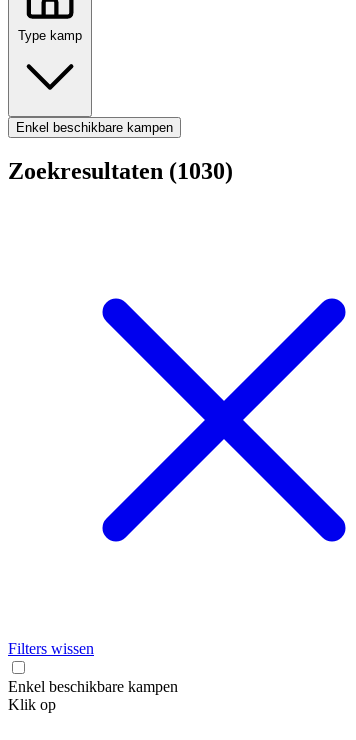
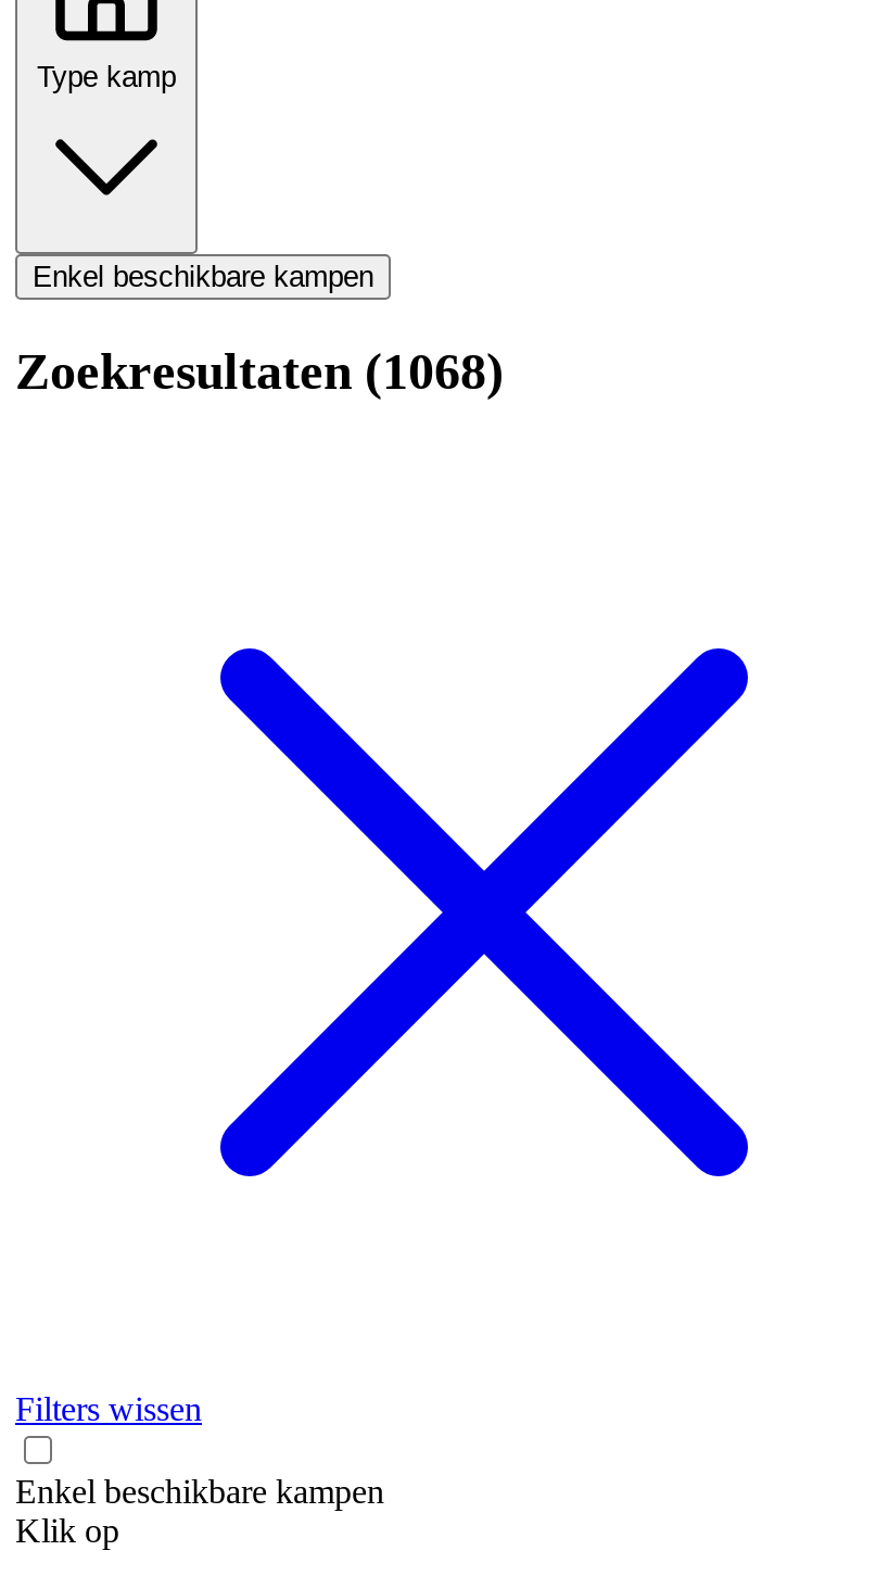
- Zoekresultaten (1030)
+ Zoekresultaten (1068)
